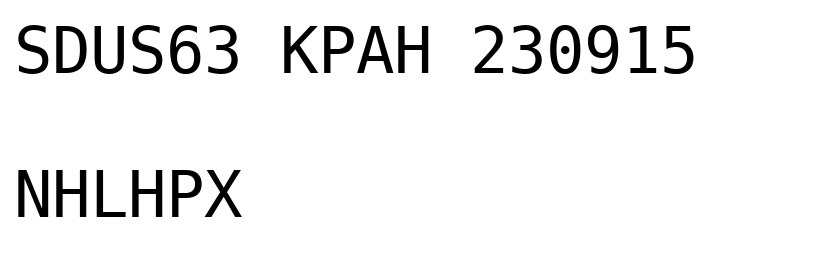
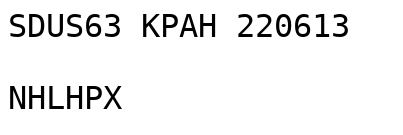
- SDUS63 KPAH 230915
+ SDUS63 KPAH 220613
